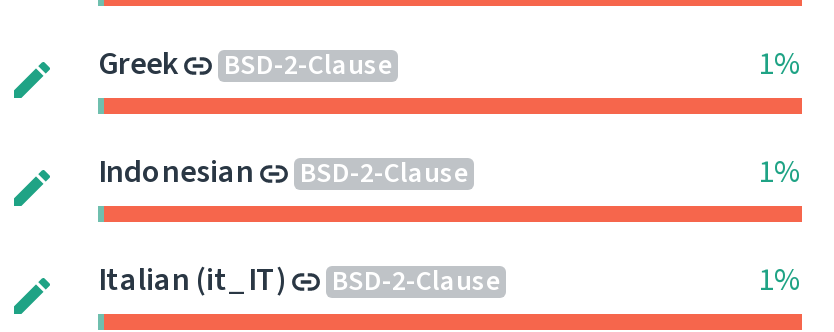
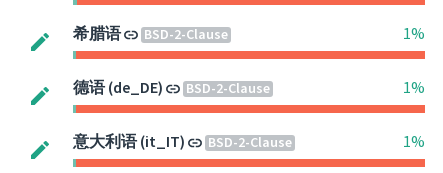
- Greek
+ 希腊语

- Indonesian
+ 德语 (de_DE)

- Italian (it_IT)
+ 意大利语 (it_IT)
